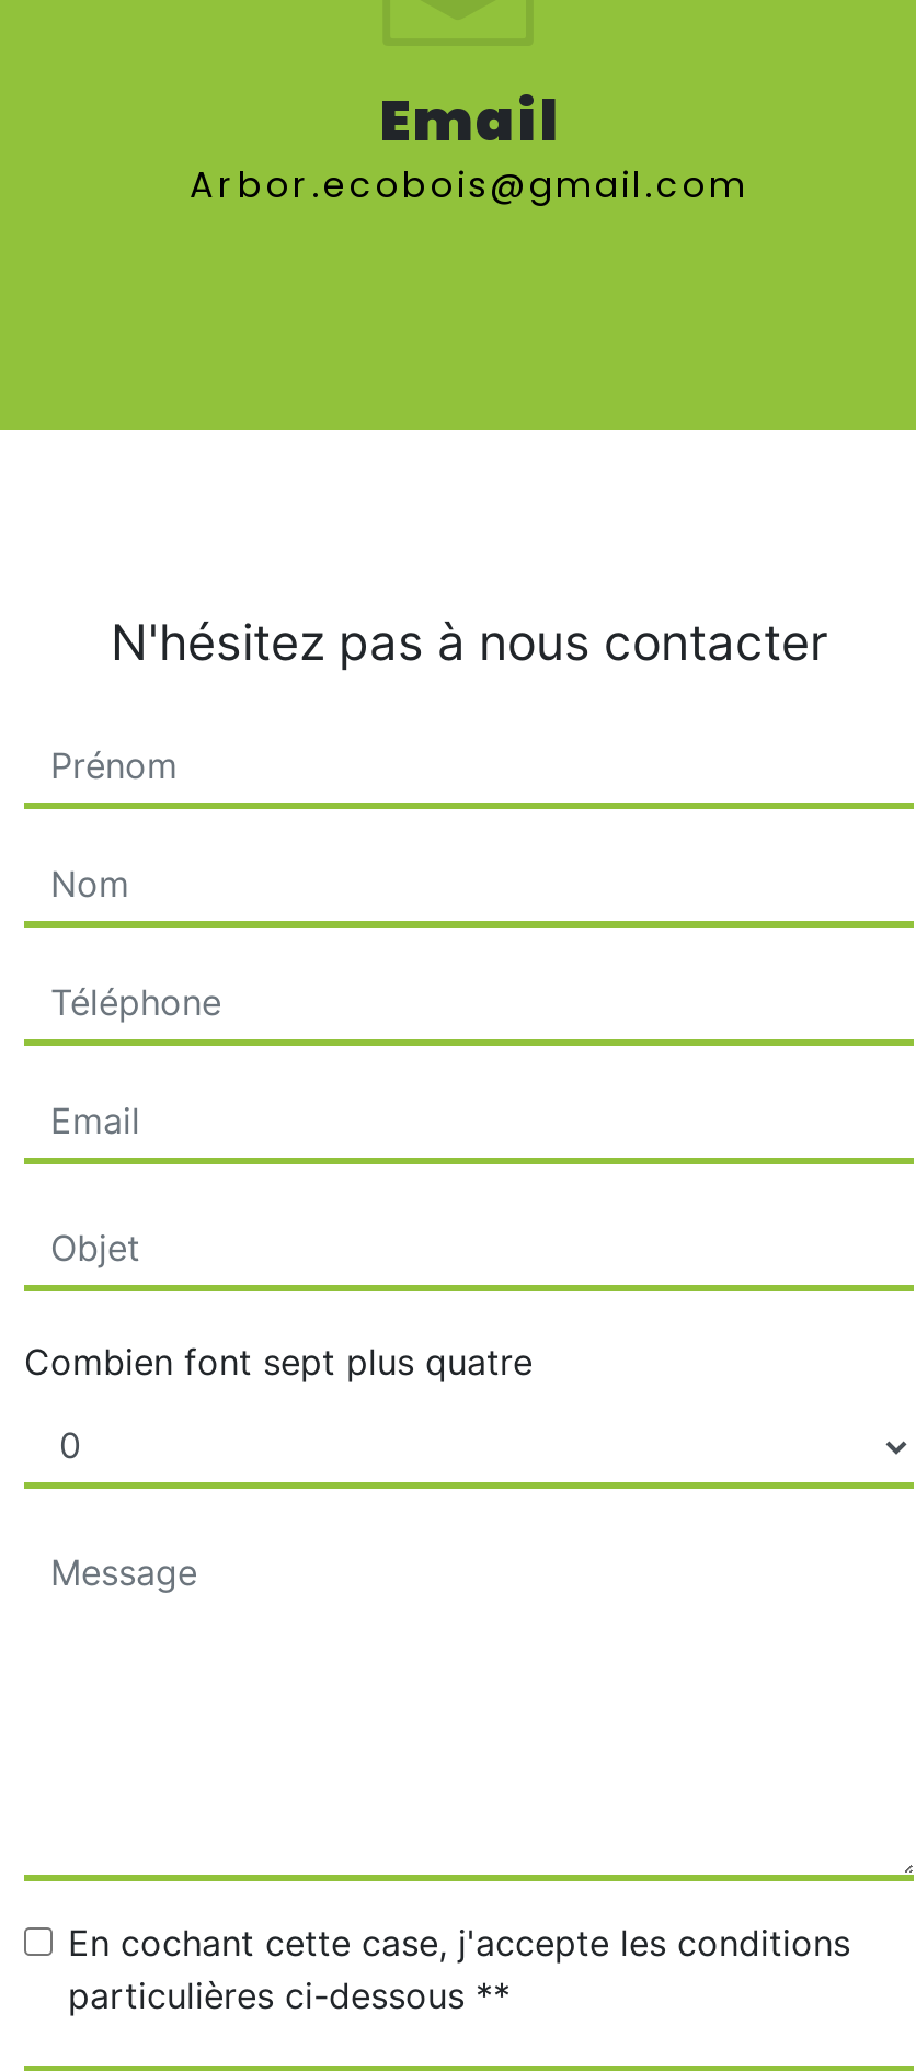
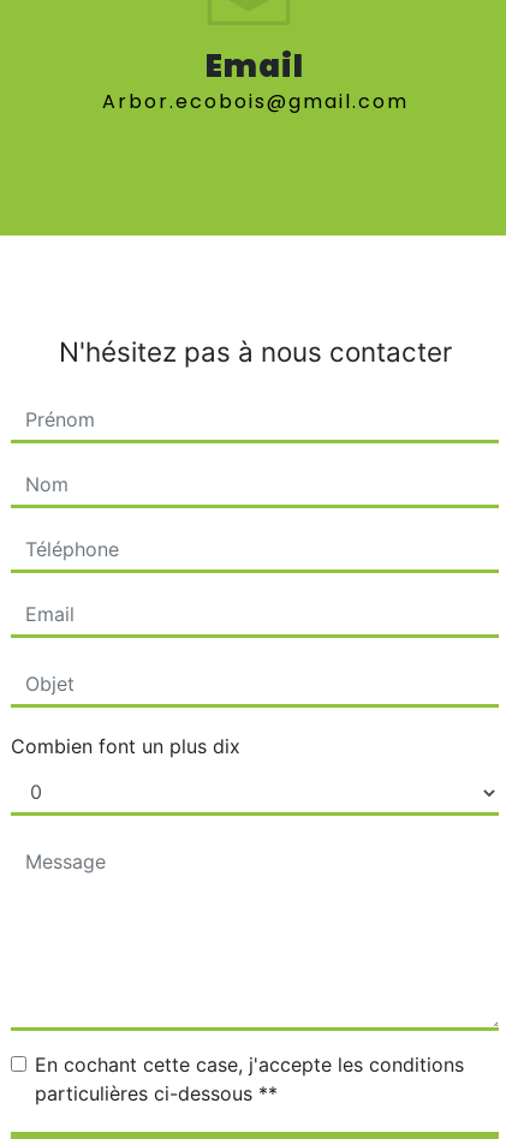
- Combien font sept plus quatre
+ Combien font un plus dix
